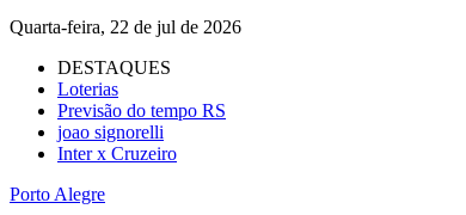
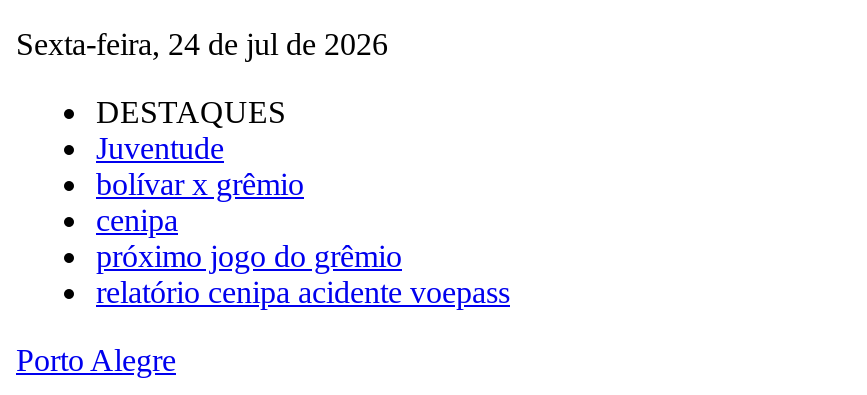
- Quarta-feira, 22 de jul de 2026
+ Sexta-feira, 24 de jul de 2026

- Loterias
- Previsão do tempo RS
- joao signorelli
- Inter x Cruzeiro
+ Juventude
+ bolívar x grêmio
+ cenipa
+ próximo jogo do grêmio
+ relatório cenipa acidente voepass
